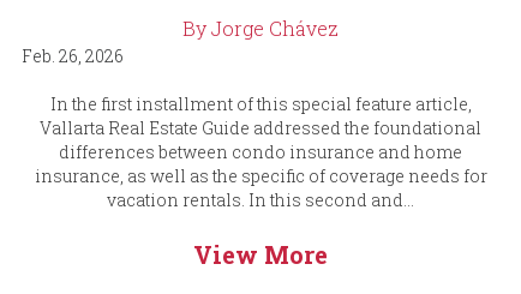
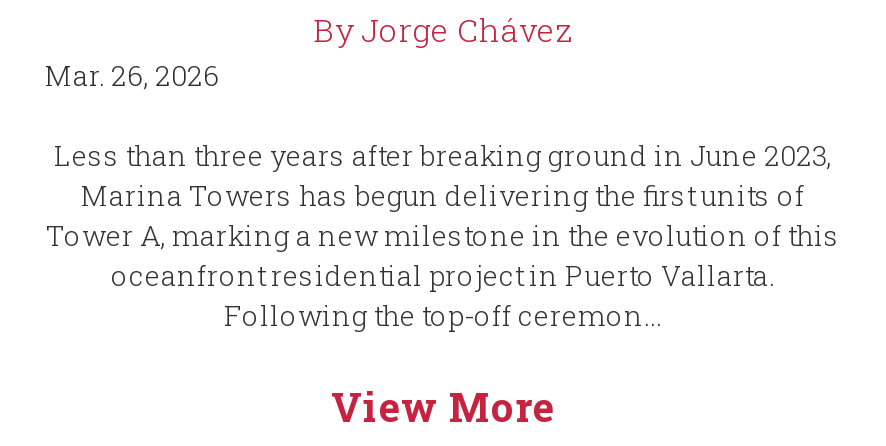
- Feb. 26, 2026
+ Mar. 26, 2026

- In the first installment of this special feature article,
- Vallarta Real Estate Guide addressed the foundational
- differences between condo insurance and home
- insurance, as well as the specific of coverage needs for
- vacation rentals. In this second and...
+ Less than three years after breaking ground in June 2023,
+ Marina Towers has begun delivering the first units of
+ Tower A, marking a new milestone in the evolution of this
+ oceanfront residential project in Puerto Vallarta.
+ Following the top-off ceremon...
